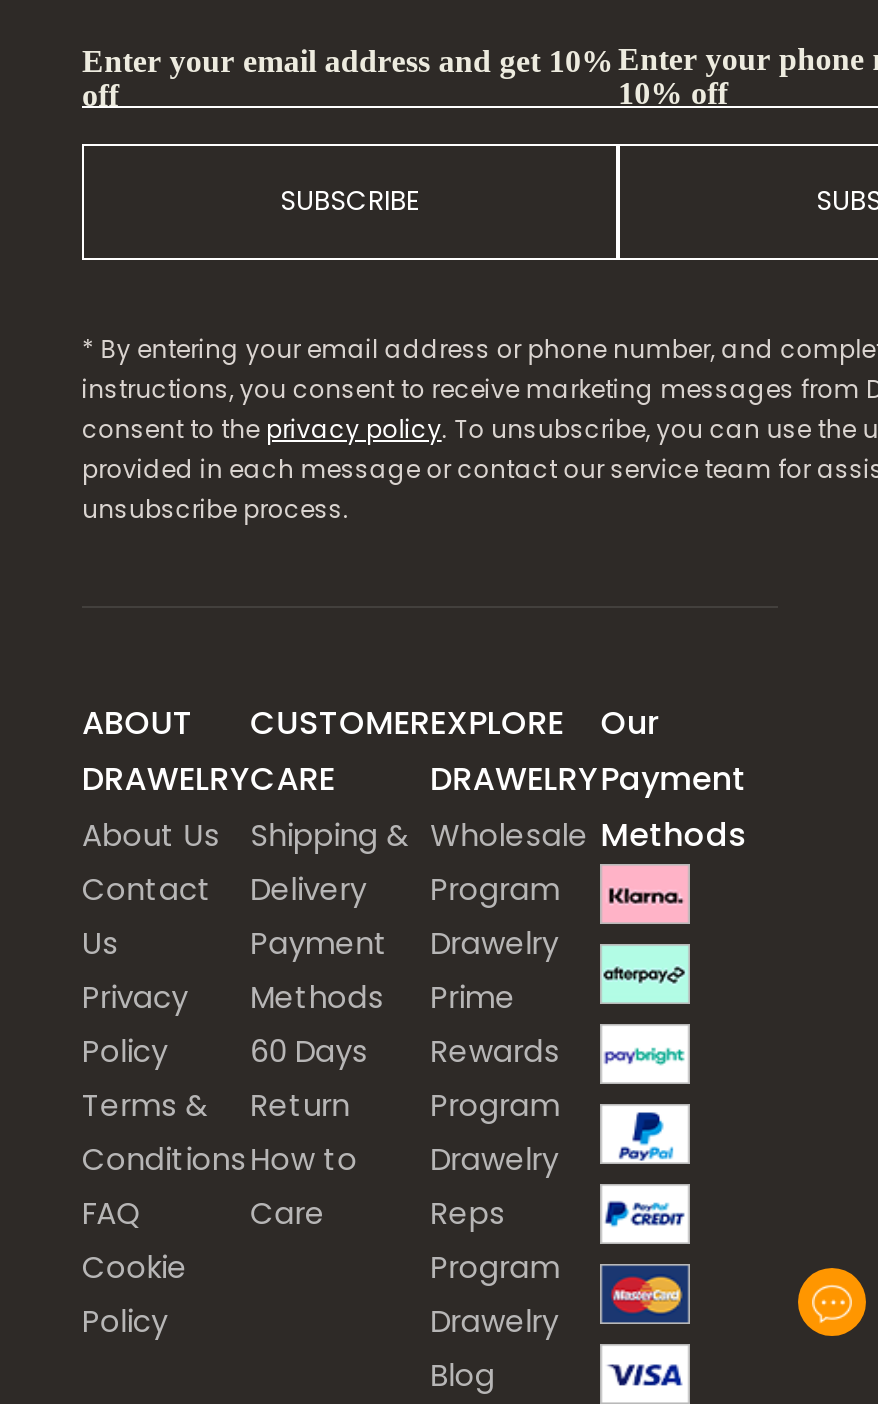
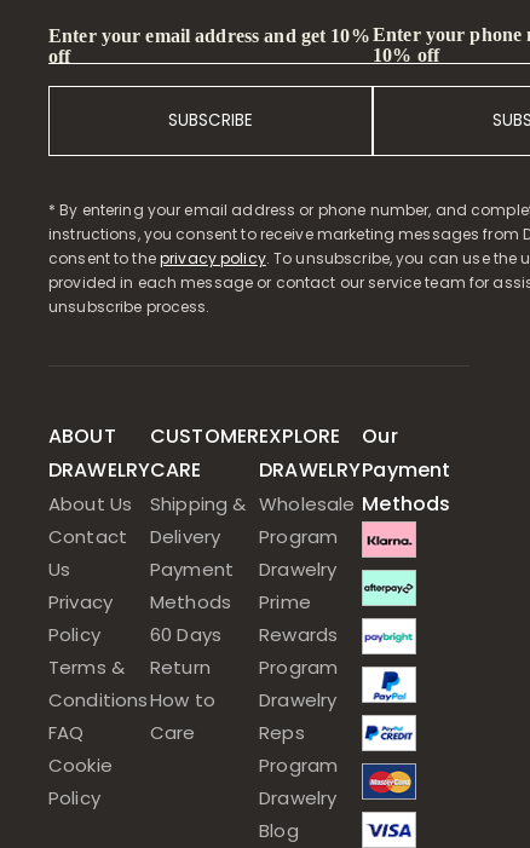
- [image]
